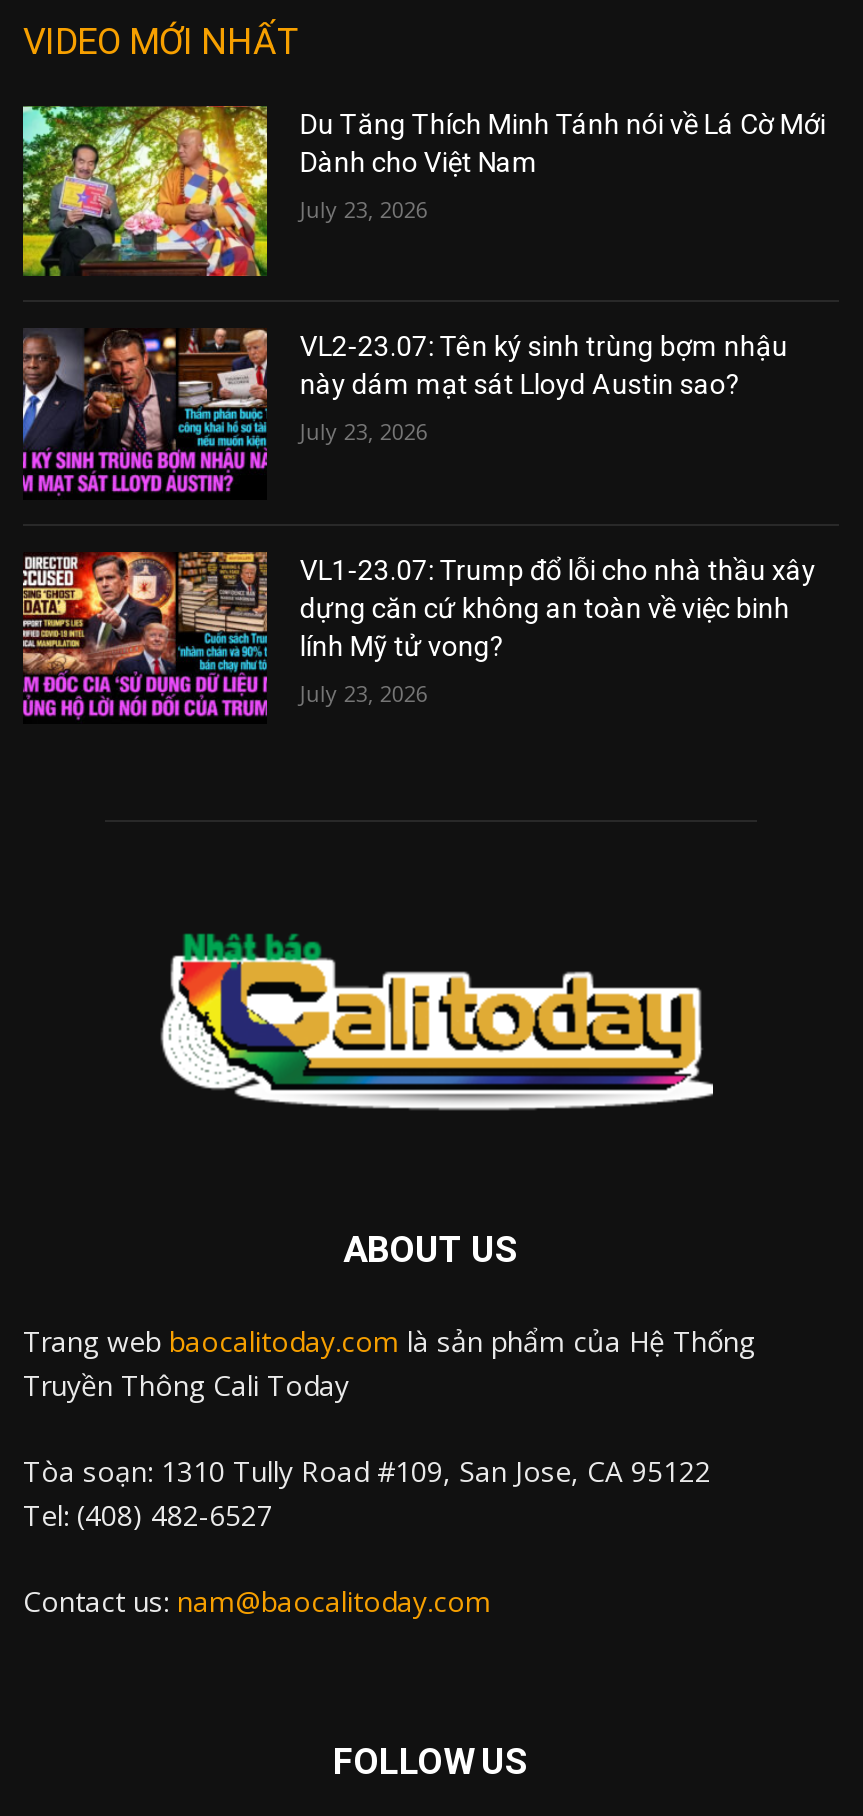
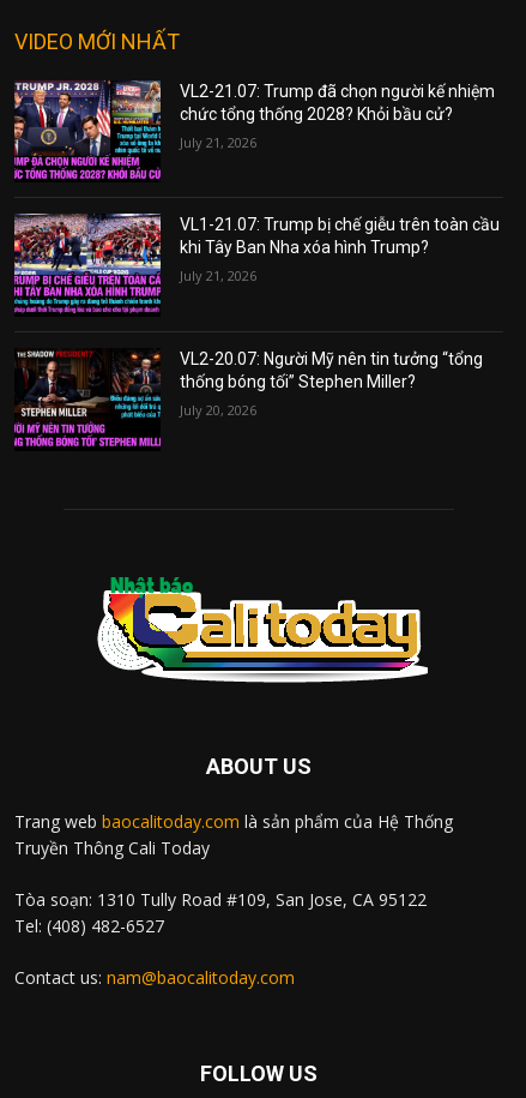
- [image]
- Du Tăng Thích Minh Tánh nói về Lá Cờ Mới
- Dành cho Việt Nam
+ [image]
+ VL2-21.07: Trump đã chọn người kế nhiệm
+ chức tổng thống 2028? Khỏi bầu cử?

- July 23, 2026
+ July 21, 2026

- [image]
- VL2-23.07: Tên ký sinh trùng bợm nhậu
- này dám mạt sát Lloyd Austin sao?
+ [image]
+ VL1-21.07: Trump bị chế giễu trên toàn cầu
+ khi Tây Ban Nha xóa hình Trump?

- July 23, 2026
+ July 21, 2026

- [image]
- VL1-23.07: Trump đổ lỗi cho nhà thầu xây
- dựng căn cứ không an toàn về việc binh
- lính Mỹ tử vong?
+ [image]
+ VL2-20.07: Người Mỹ nên tin tưởng “tổng
+ thống bóng tối” Stephen Miller?

- July 23, 2026
+ July 20, 2026
